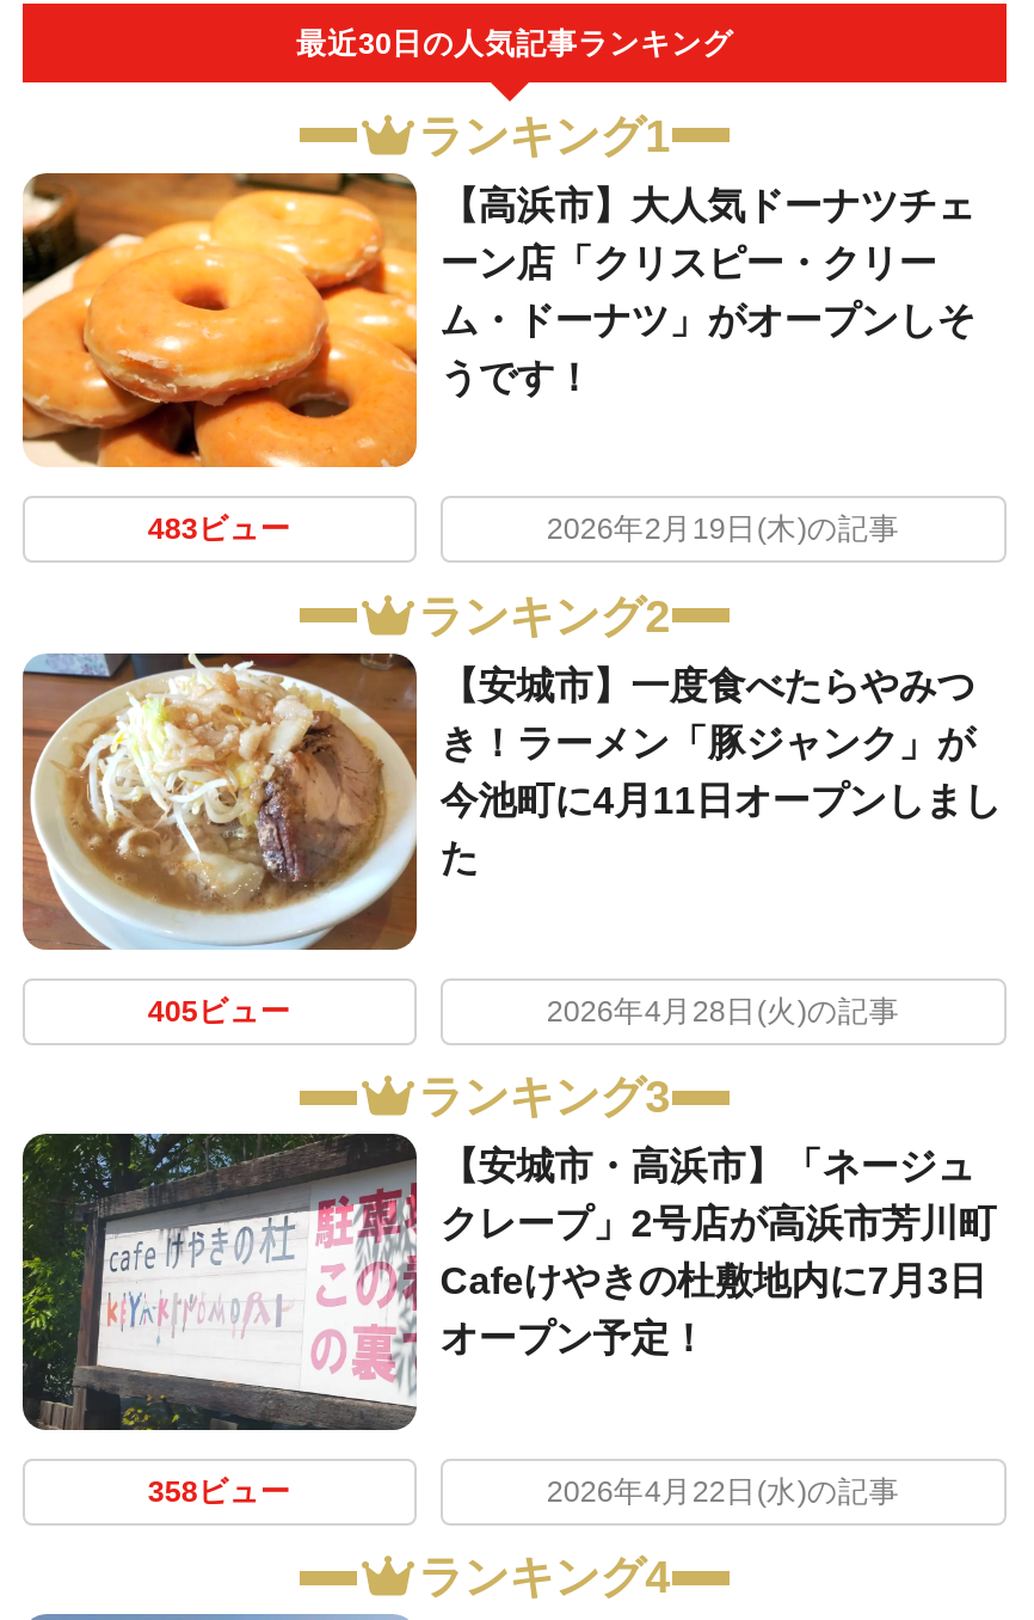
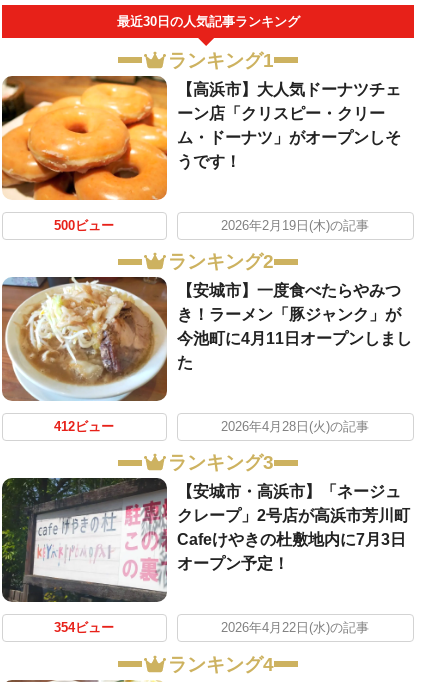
- 483ビュー
+ 500ビュー

- 405ビュー
+ 412ビュー

- 358ビュー
+ 354ビュー
